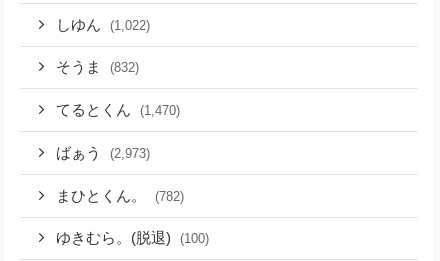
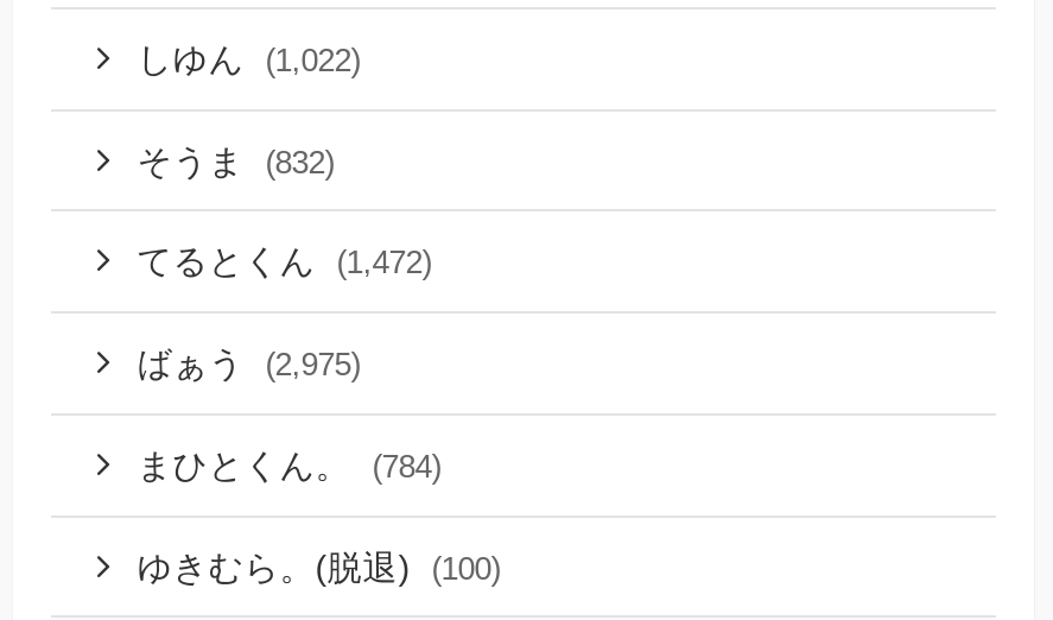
- てるとくん (1,470)
+ てるとくん (1,472)

- ばぁう (2,973)
+ ばぁう (2,975)

- まひとくん。 (782)
+ まひとくん。 (784)
